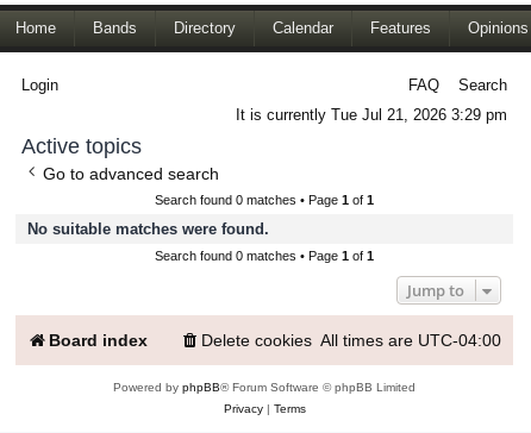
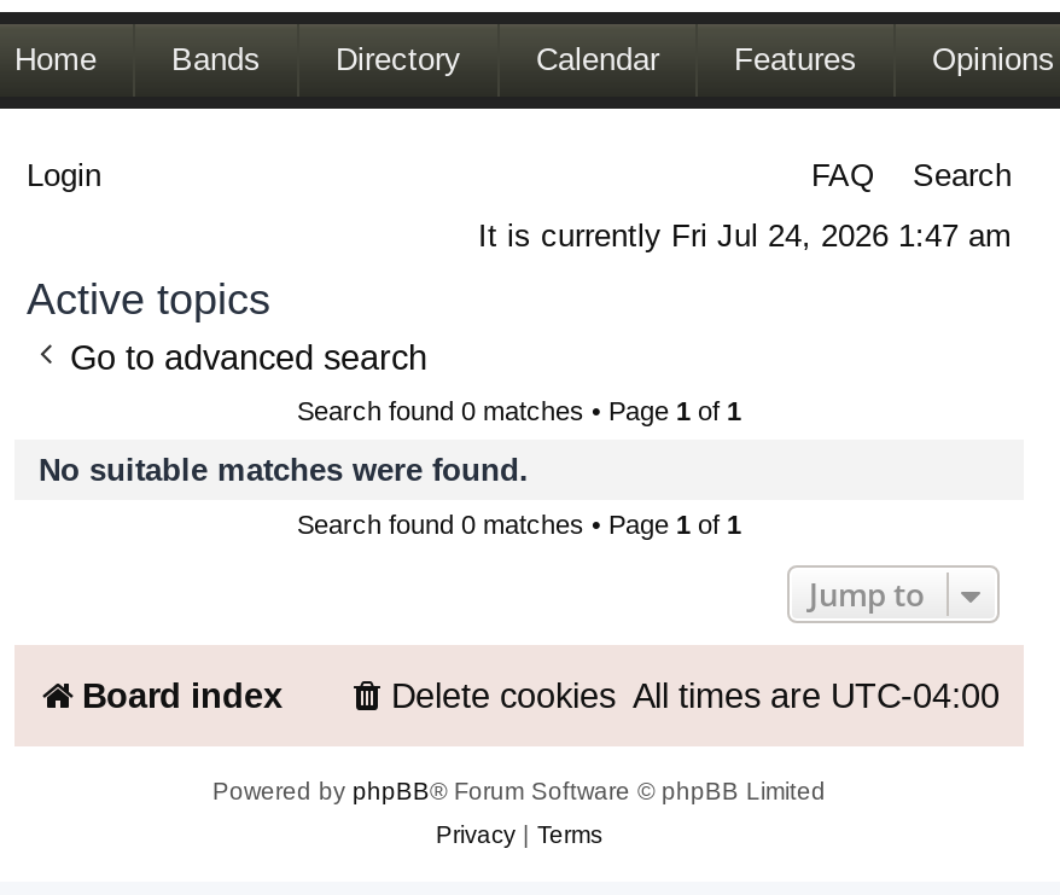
- It is currently Tue Jul 21, 2026 3:29 pm
+ It is currently Fri Jul 24, 2026 1:47 am
